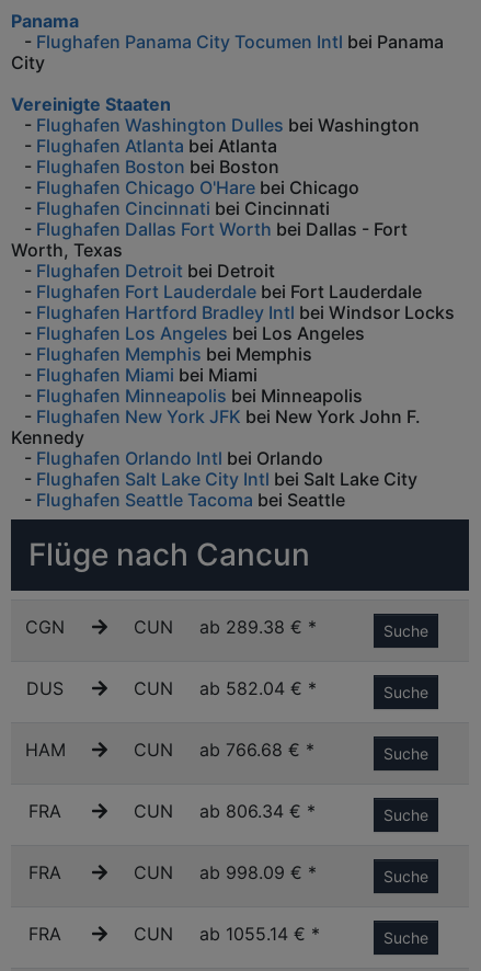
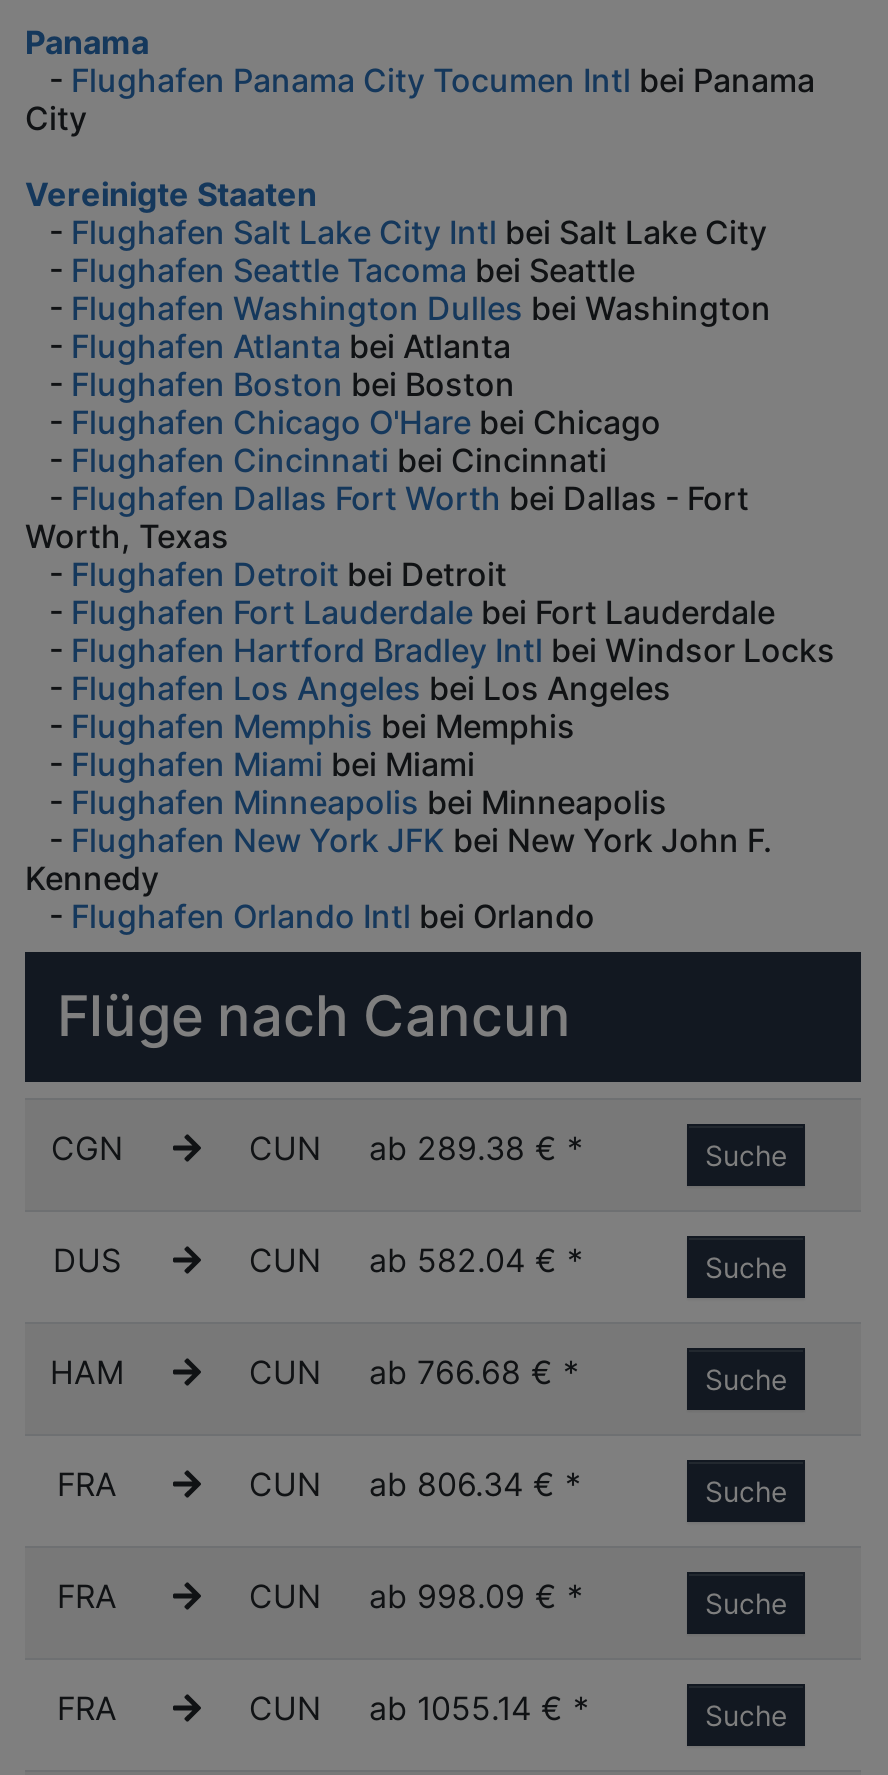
moved down: - Flughafen Washington Dulles bei Washington | - Flughafen Atlanta bei Atlanta | - Flughafen Boston bei Boston | ... | Kennedy | - Flughafen Orlando Intl bei Orlando

moved up: - Flughafen Salt Lake City Intl bei Salt Lake City | - Flughafen Seattle Tacoma bei Seattle
